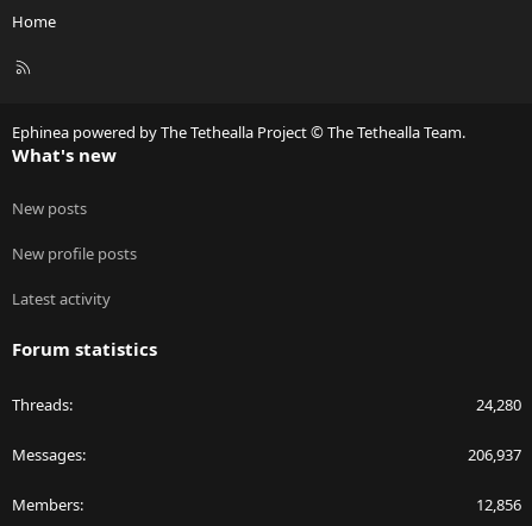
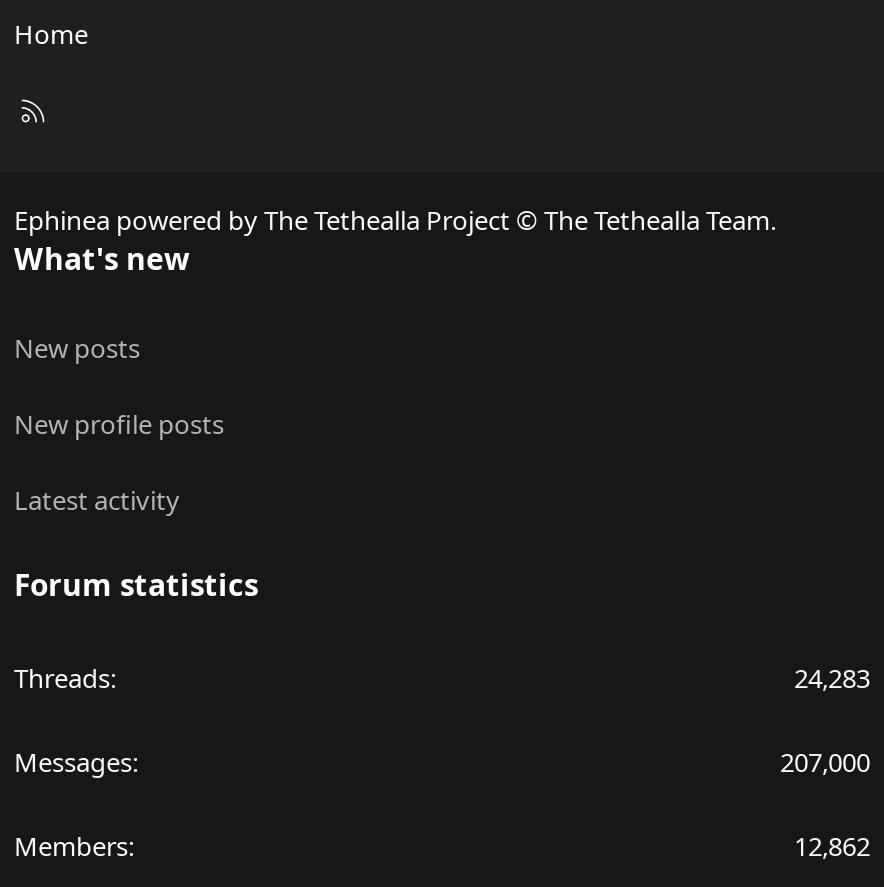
- 24,280
+ 24,283

- 206,937
+ 207,000

- 12,856
+ 12,862
